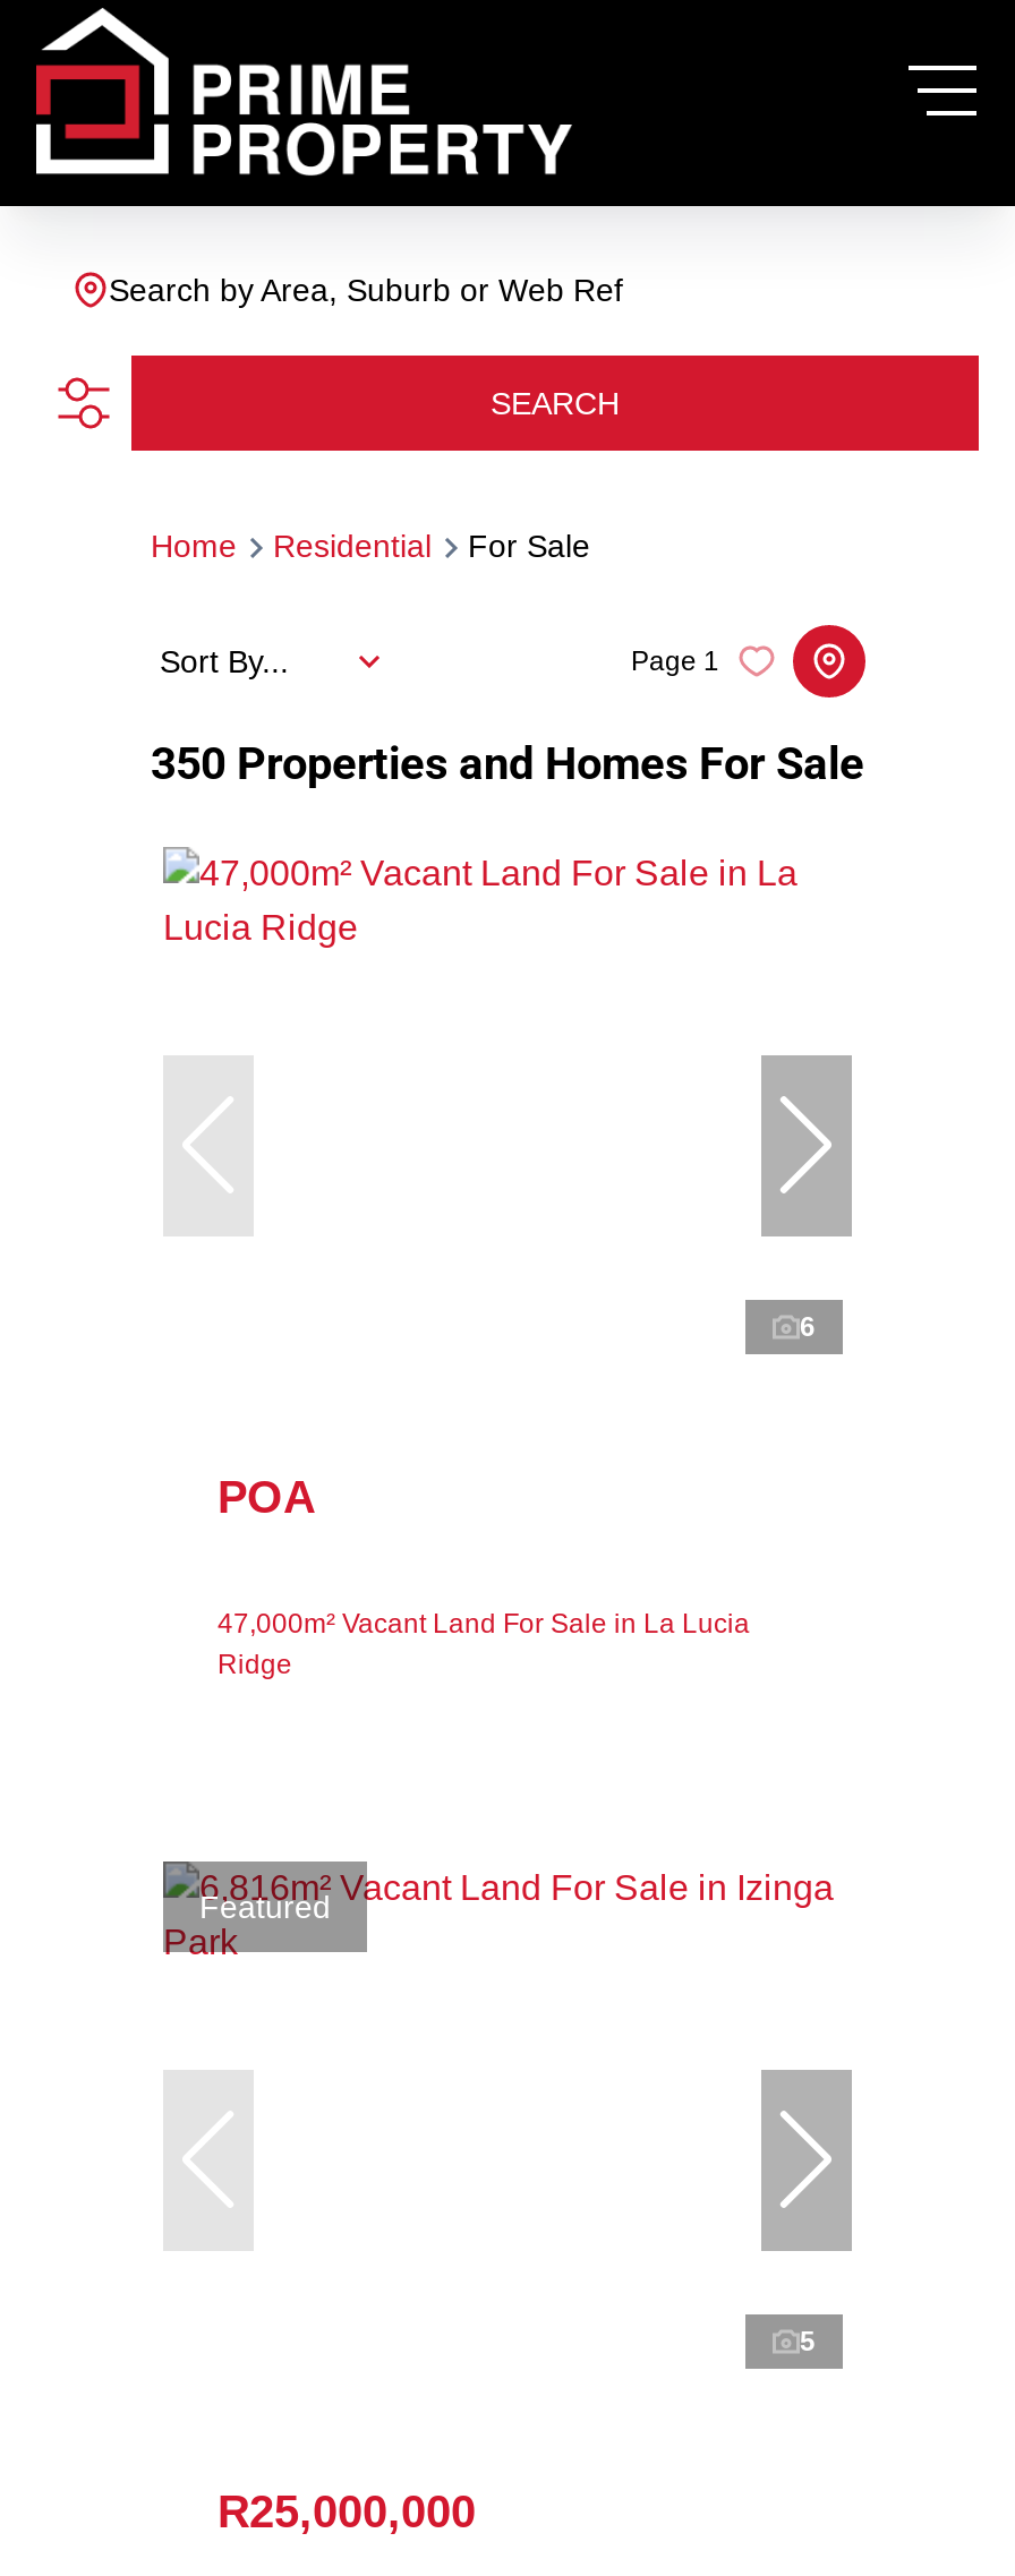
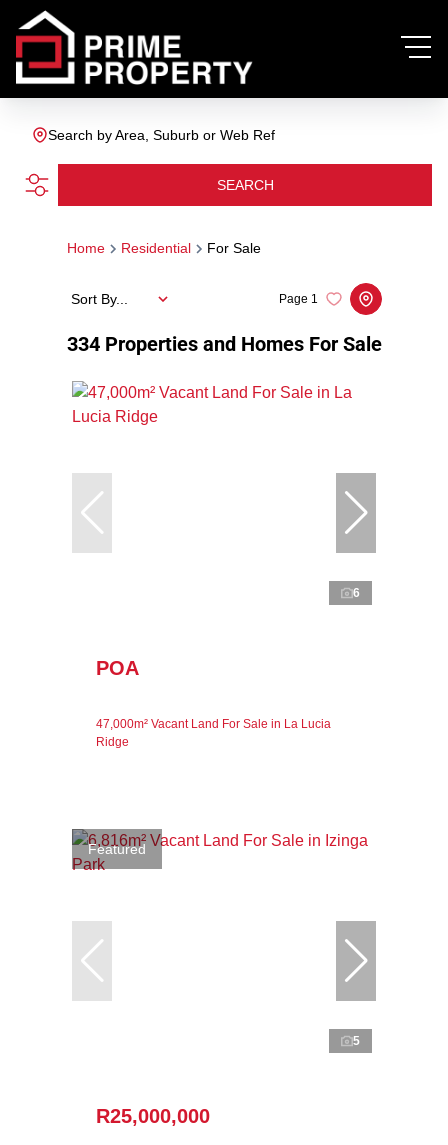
- 350 Properties and Homes For Sale
+ 334 Properties and Homes For Sale
